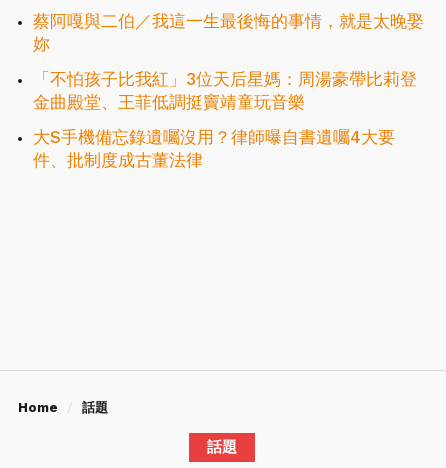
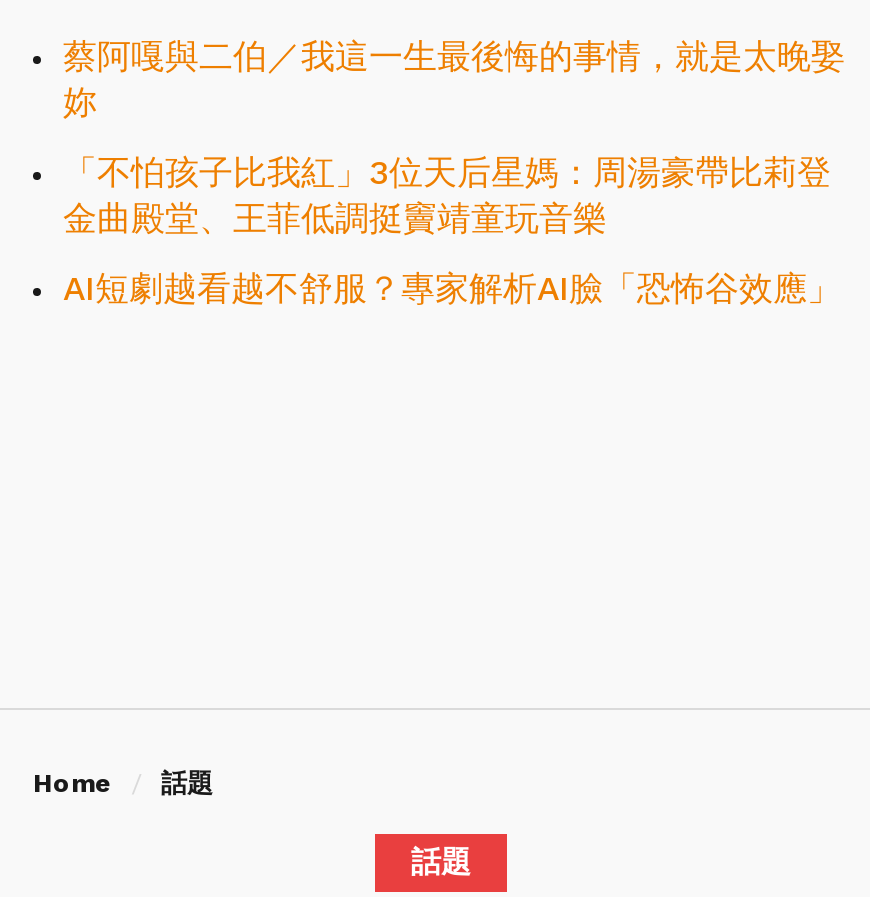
- 大S手機備忘錄遺囑沒用？律師曝自書遺囑4大要
- 件、批制度成古董法律
+ AI短劇越看越不舒服？專家解析AI臉「恐怖谷效應」
